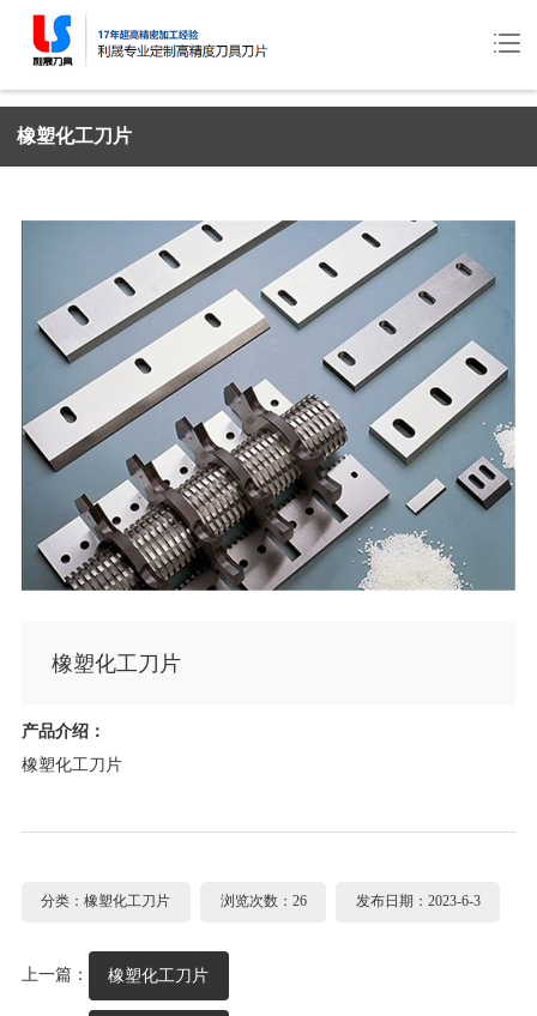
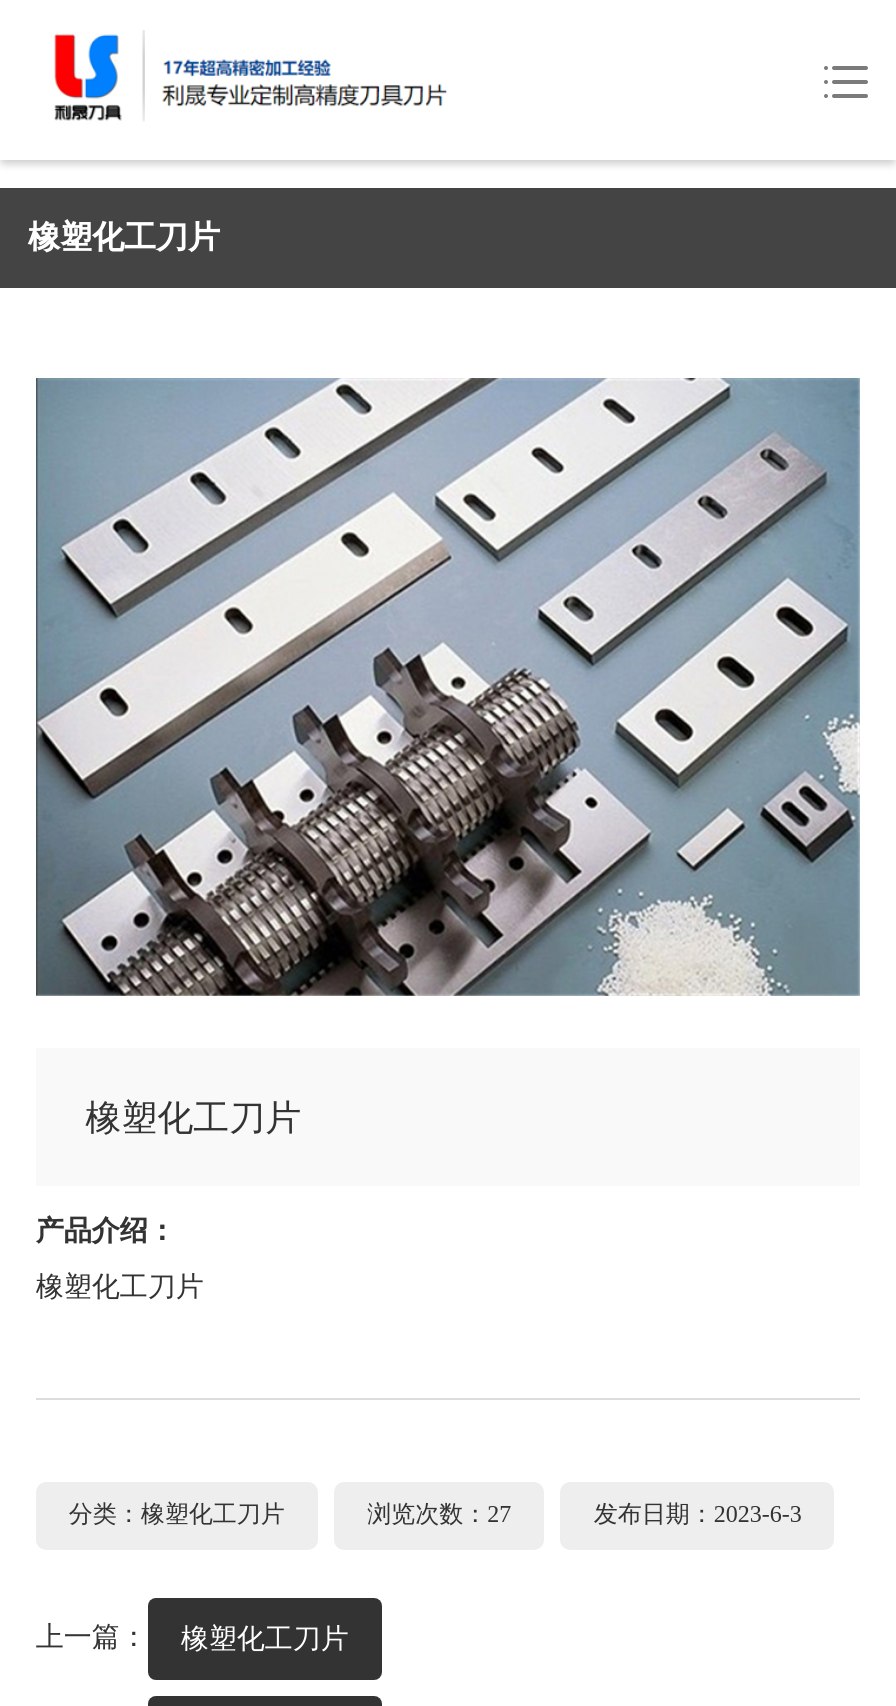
- 浏览次数：26
+ 浏览次数：27
